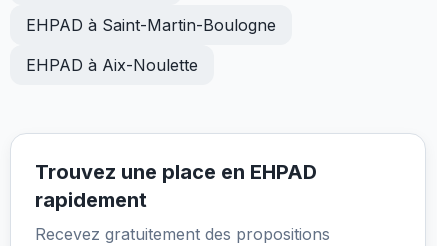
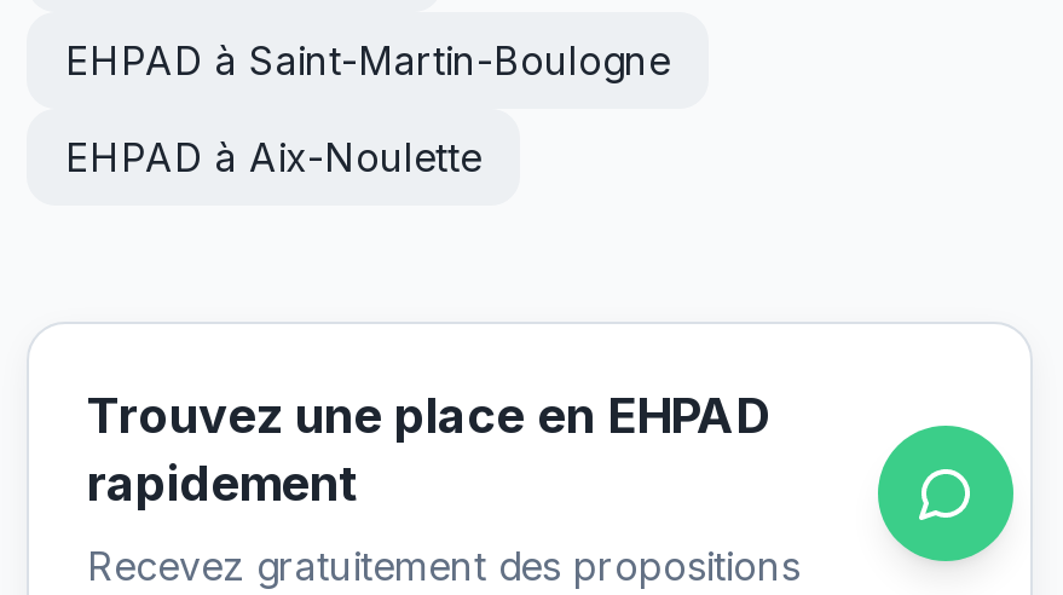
+ [image]
